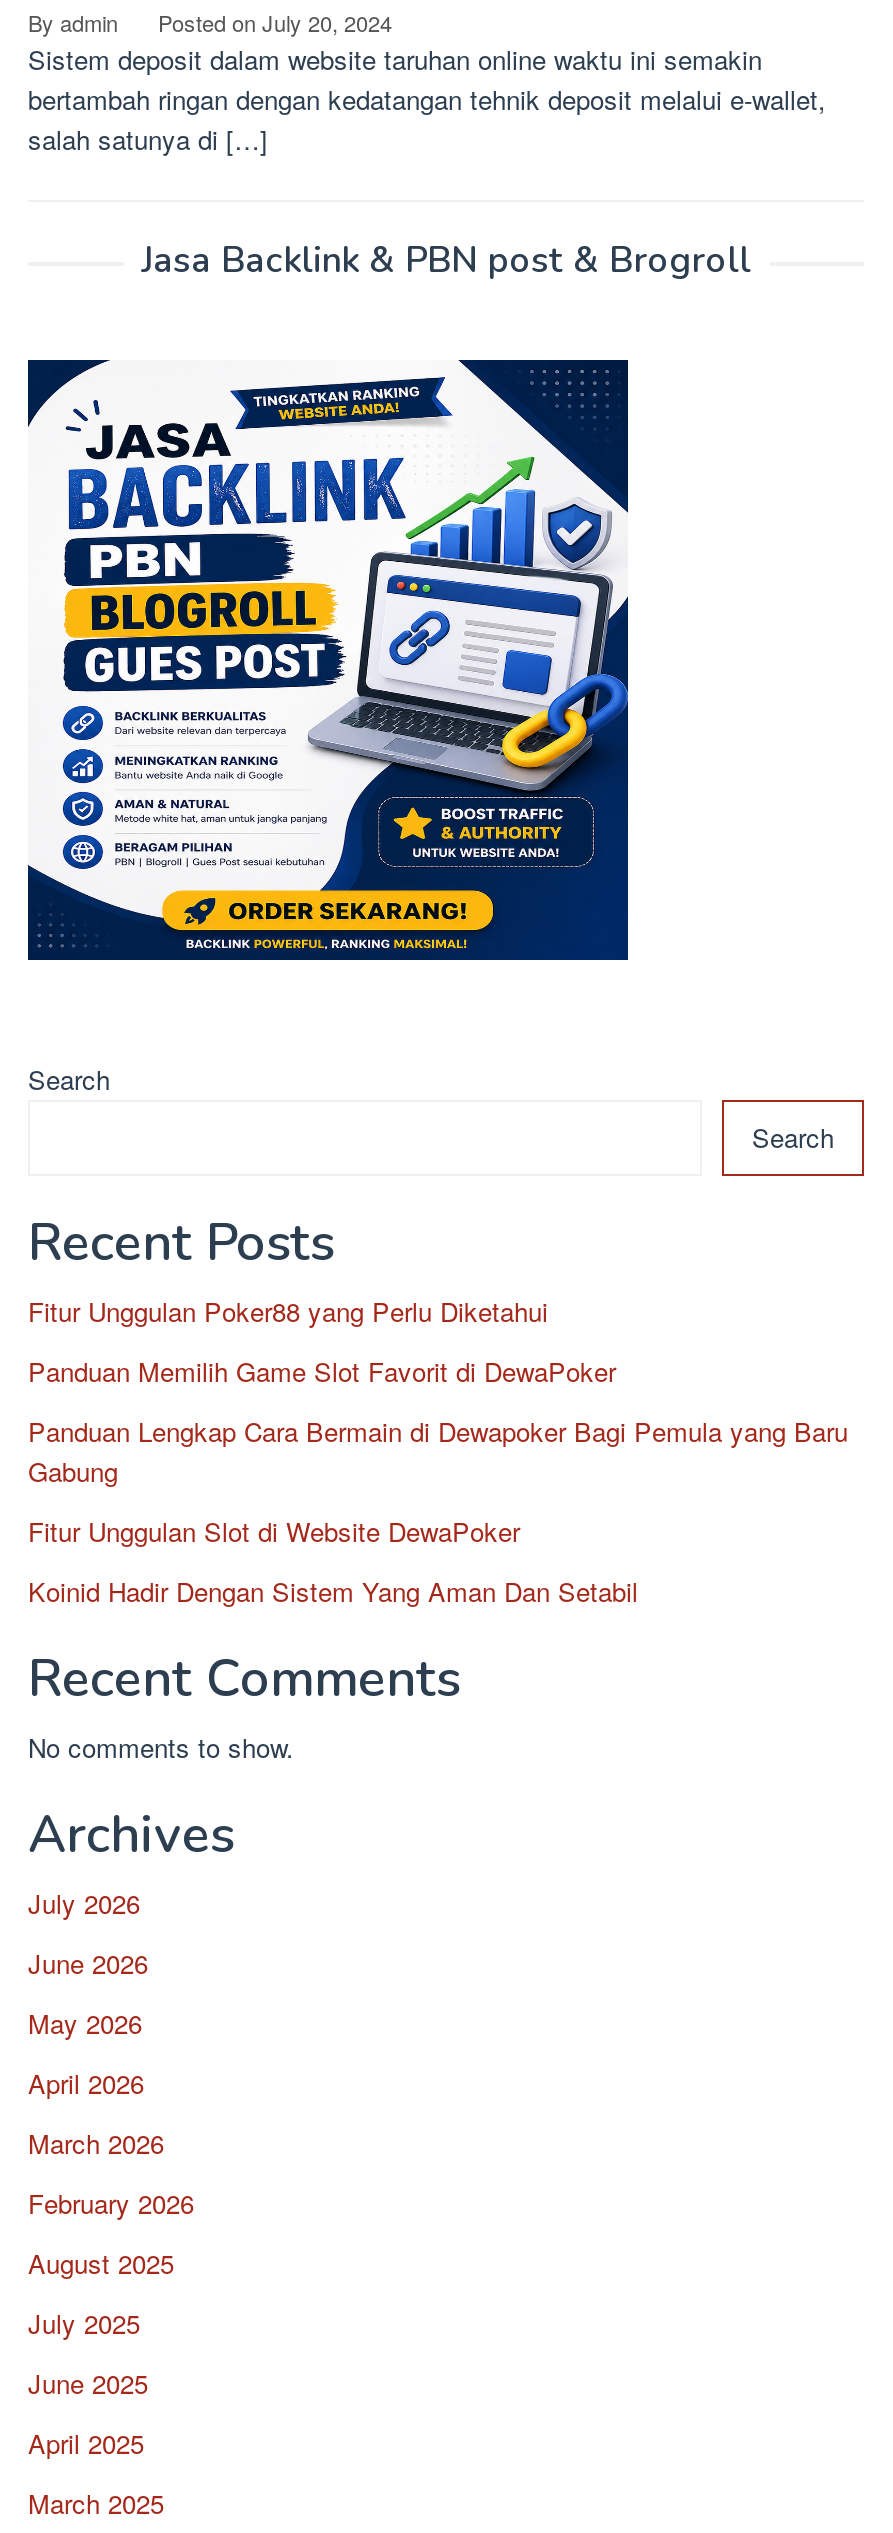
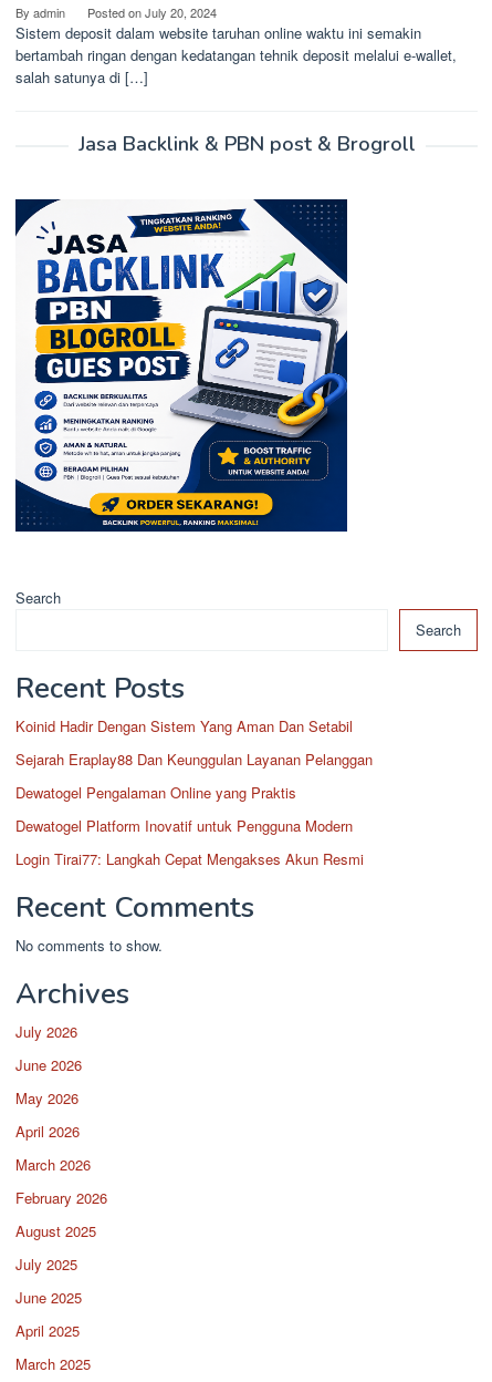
- Fitur Unggulan Poker88 yang Perlu Diketahui
- Panduan Memilih Game Slot Favorit di DewaPoker
- Panduan Lengkap Cara Bermain di Dewapoker Bagi Pemula yang Baru
- Gabung
- Fitur Unggulan Slot di Website DewaPoker

moved up: Koinid Hadir Dengan Sistem Yang Aman Dan Setabil

+ Sejarah Eraplay88 Dan Keunggulan Layanan Pelanggan
+ Dewatogel Pengalaman Online yang Praktis
+ Dewatogel Platform Inovatif untuk Pengguna Modern
+ Login Tirai77: Langkah Cepat Mengakses Akun Resmi
